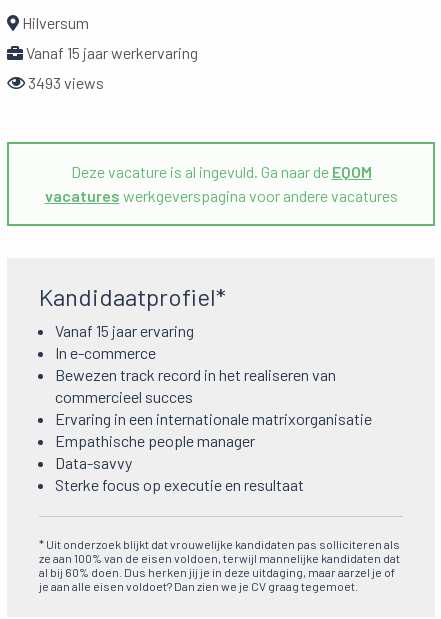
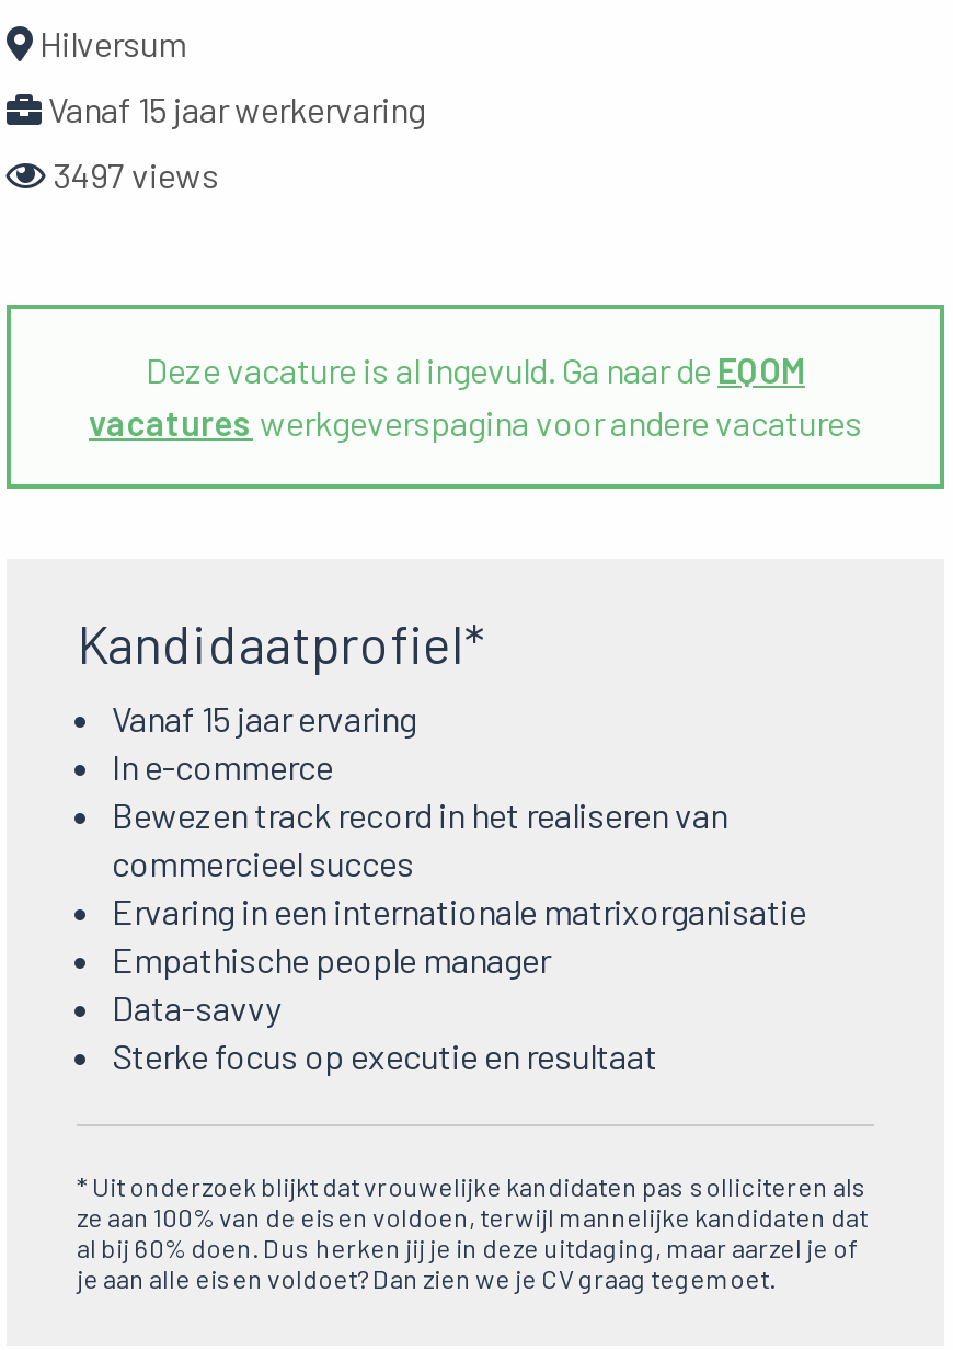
- 3493 views
+ 3497 views
